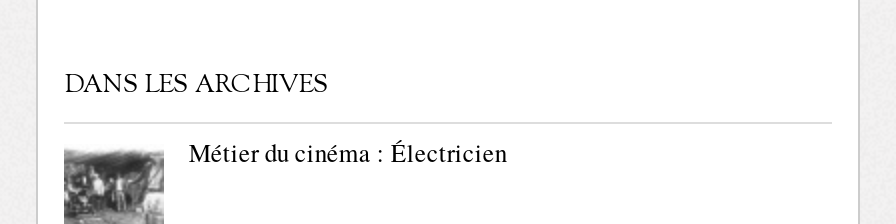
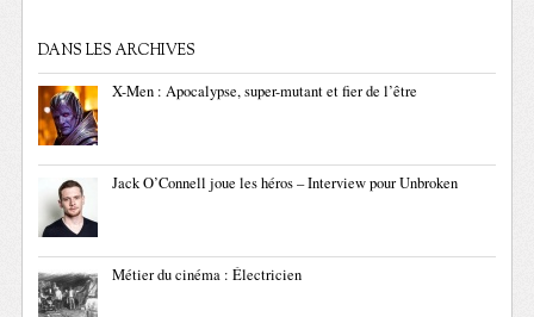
+ [image]
+ X-Men : Apocalypse, super-mutant et fier de l’être

+ [image]
+ Jack O’Connell joue les héros – Interview pour Unbroken
